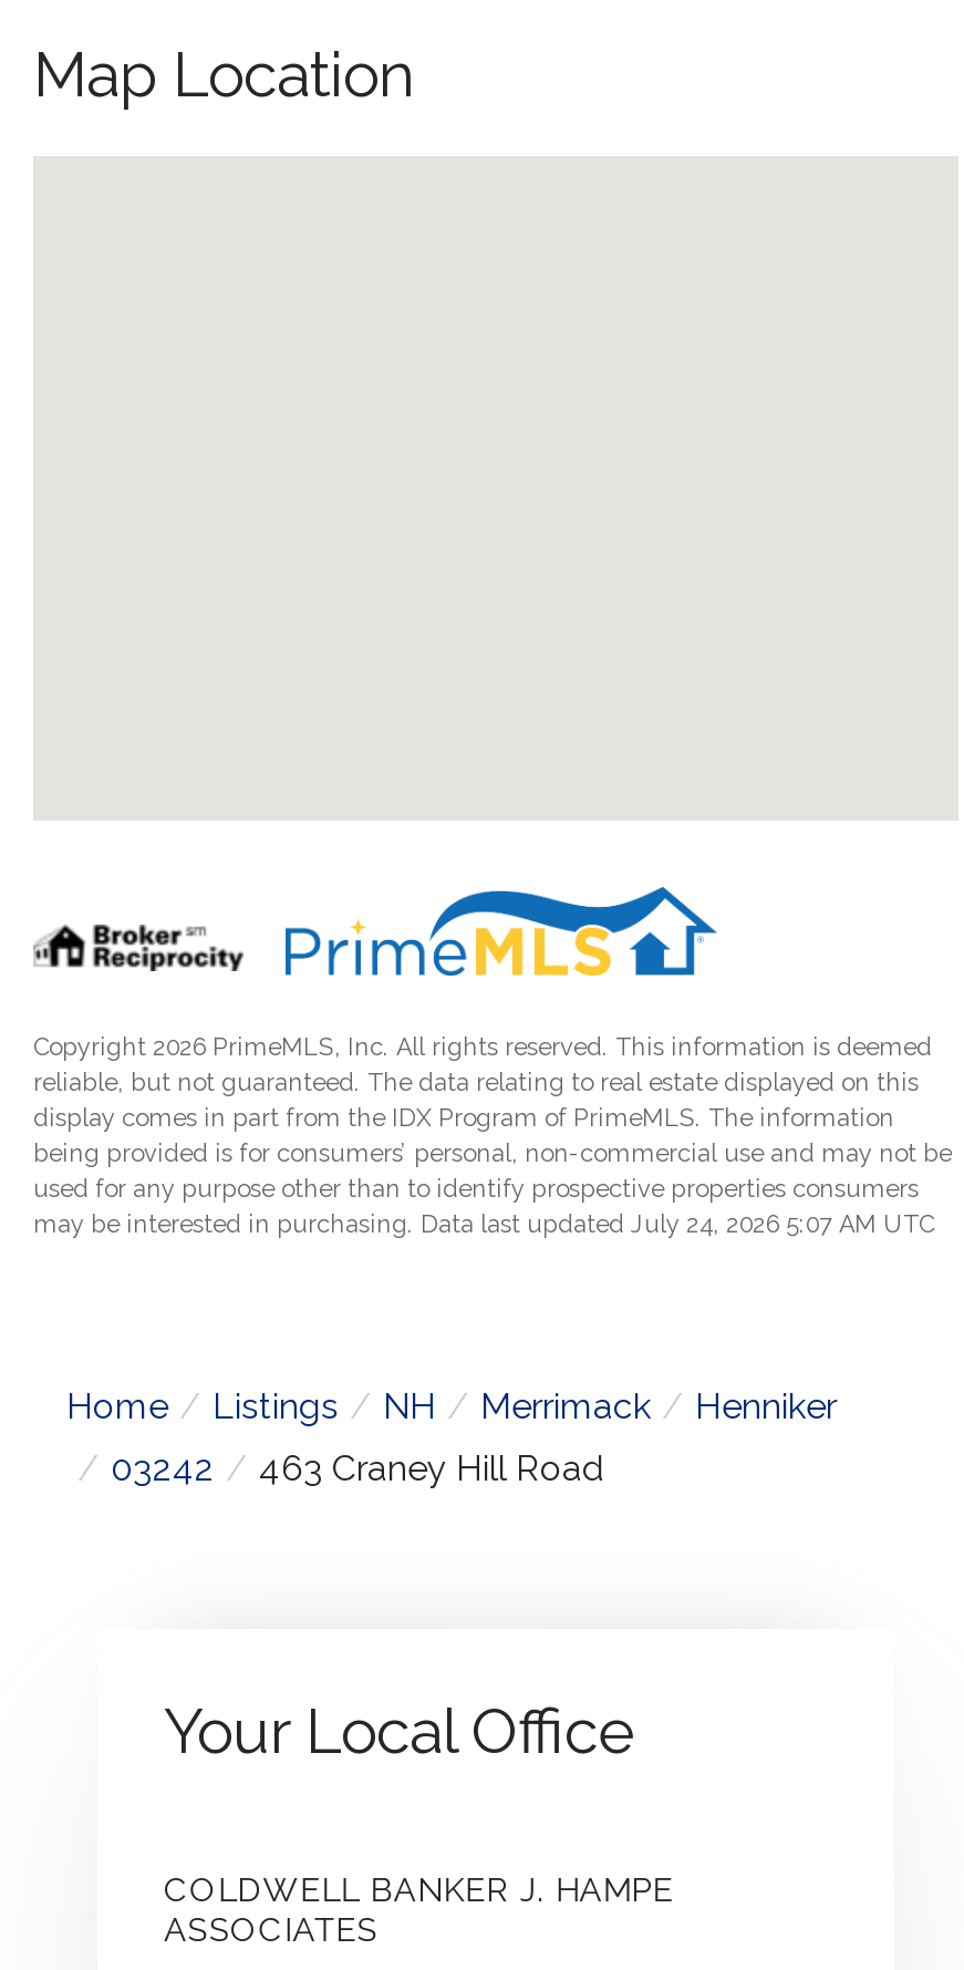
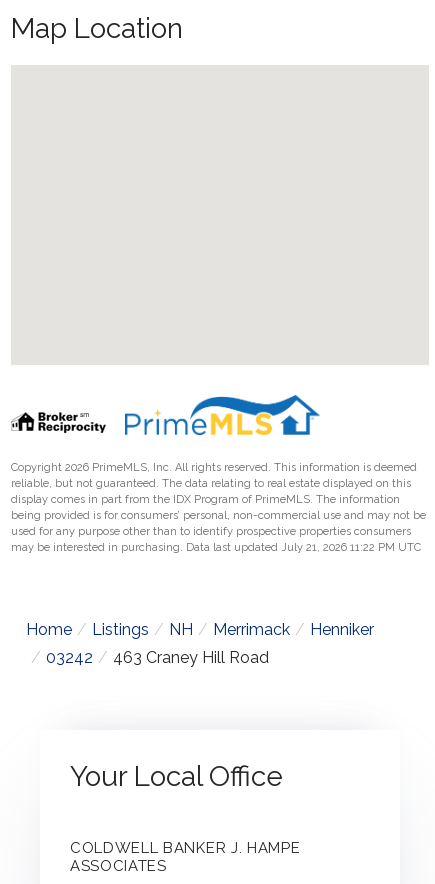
- may be interested in purchasing. Data last updated July 24, 2026 5:07 AM UTC
+ may be interested in purchasing. Data last updated July 21, 2026 11:22 PM UTC
